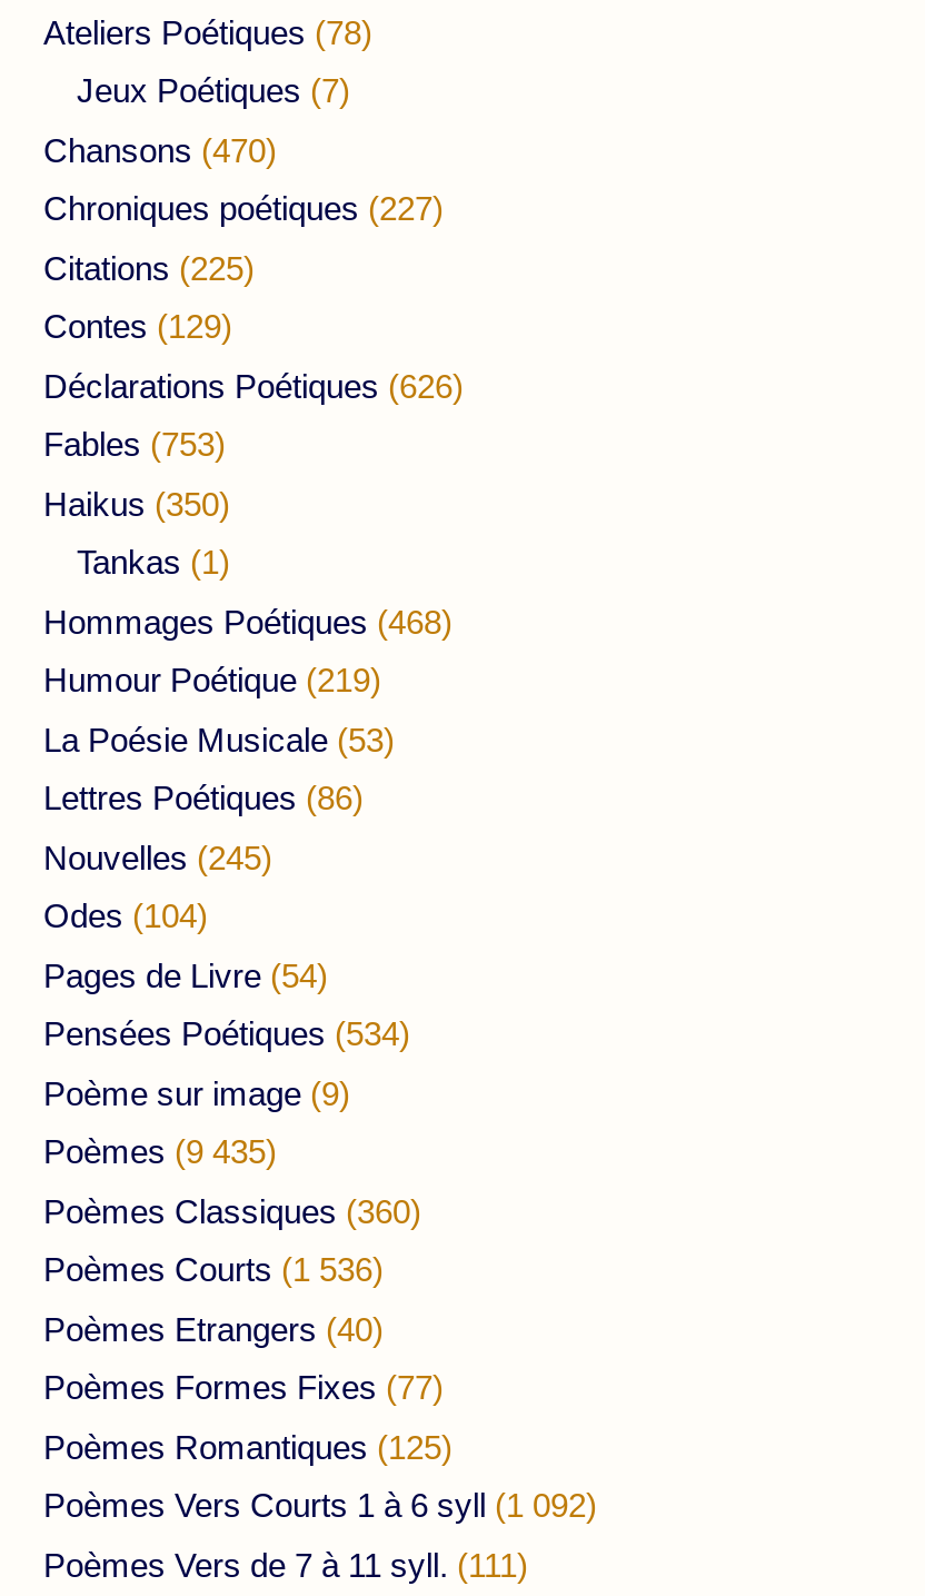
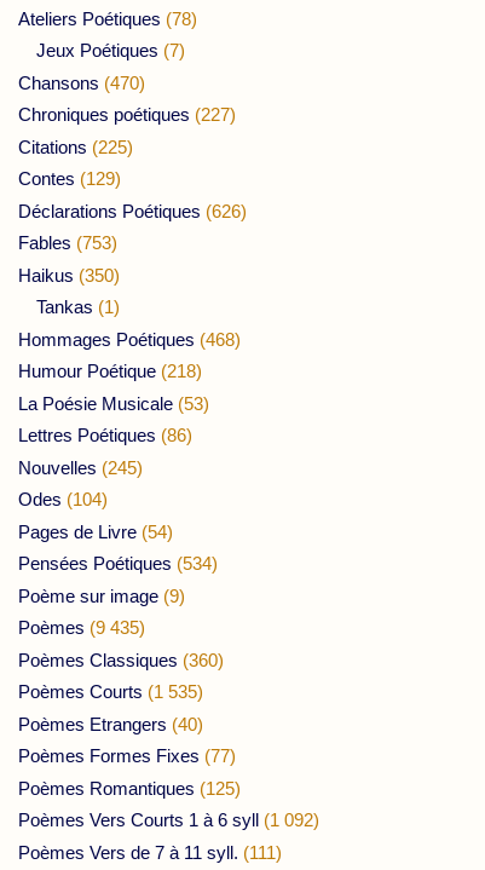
- Humour Poétique (219)
+ Humour Poétique (218)

- Poèmes Courts (1 536)
+ Poèmes Courts (1 535)
